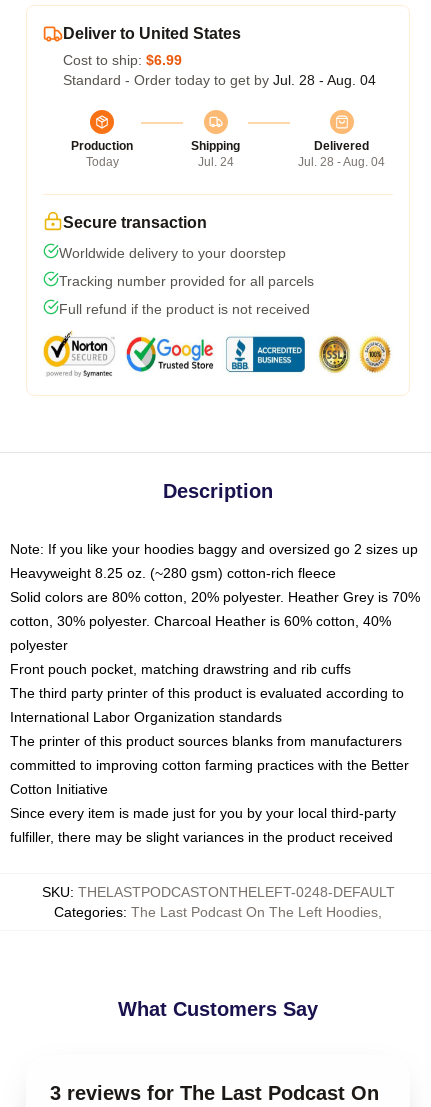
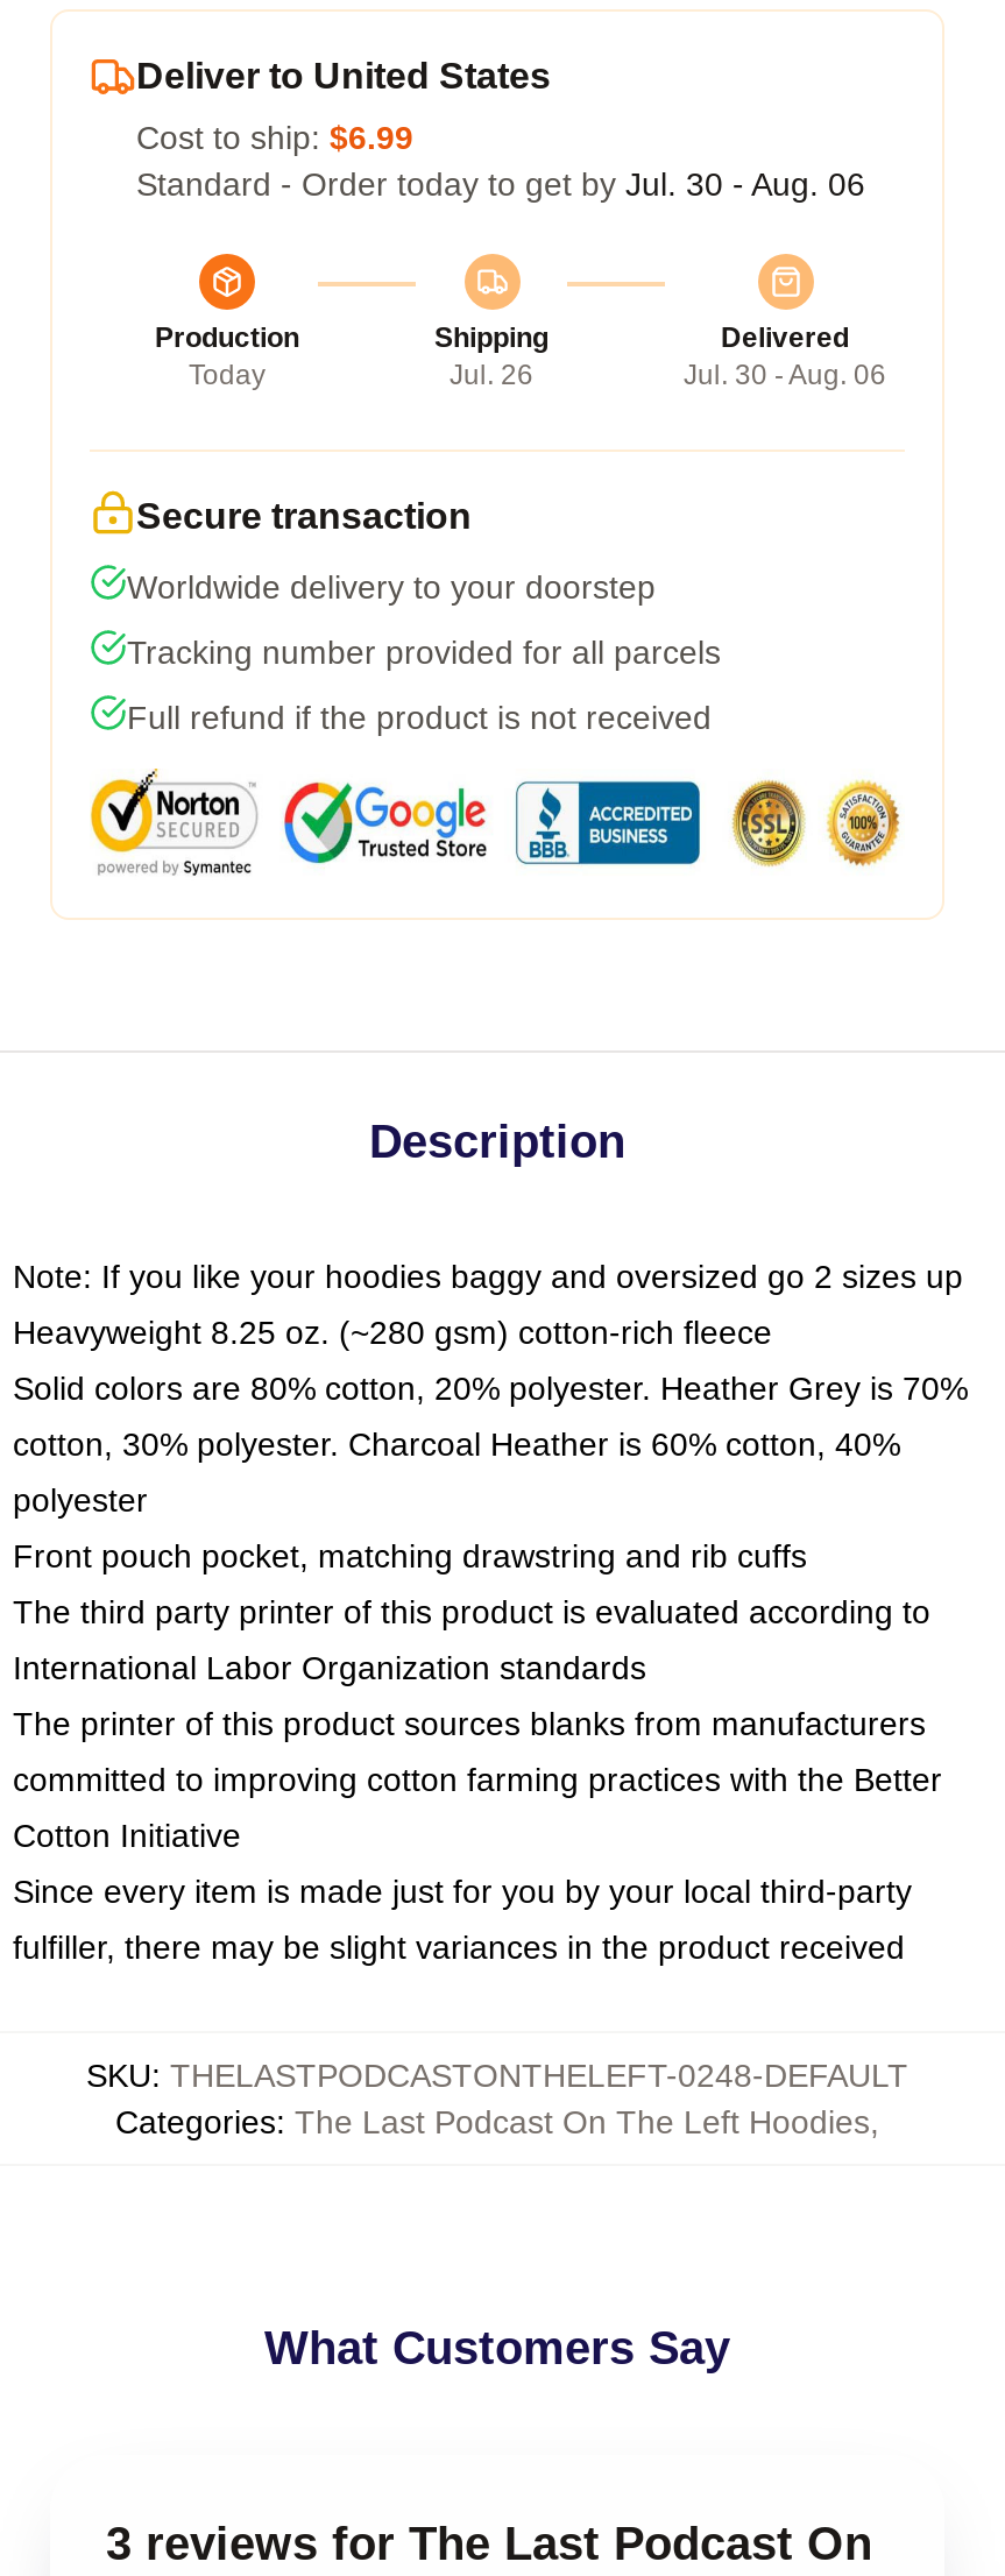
- Standard - Order today to get by Jul. 28 - Aug. 04
+ Standard - Order today to get by Jul. 30 - Aug. 06

- Jul. 24
+ Jul. 26

- Jul. 28 - Aug. 04
+ Jul. 30 - Aug. 06
